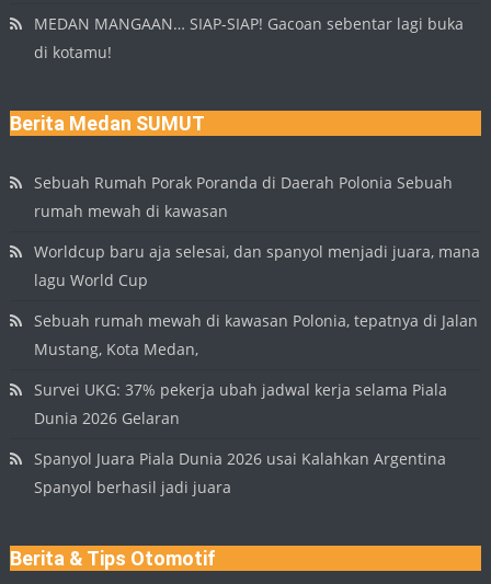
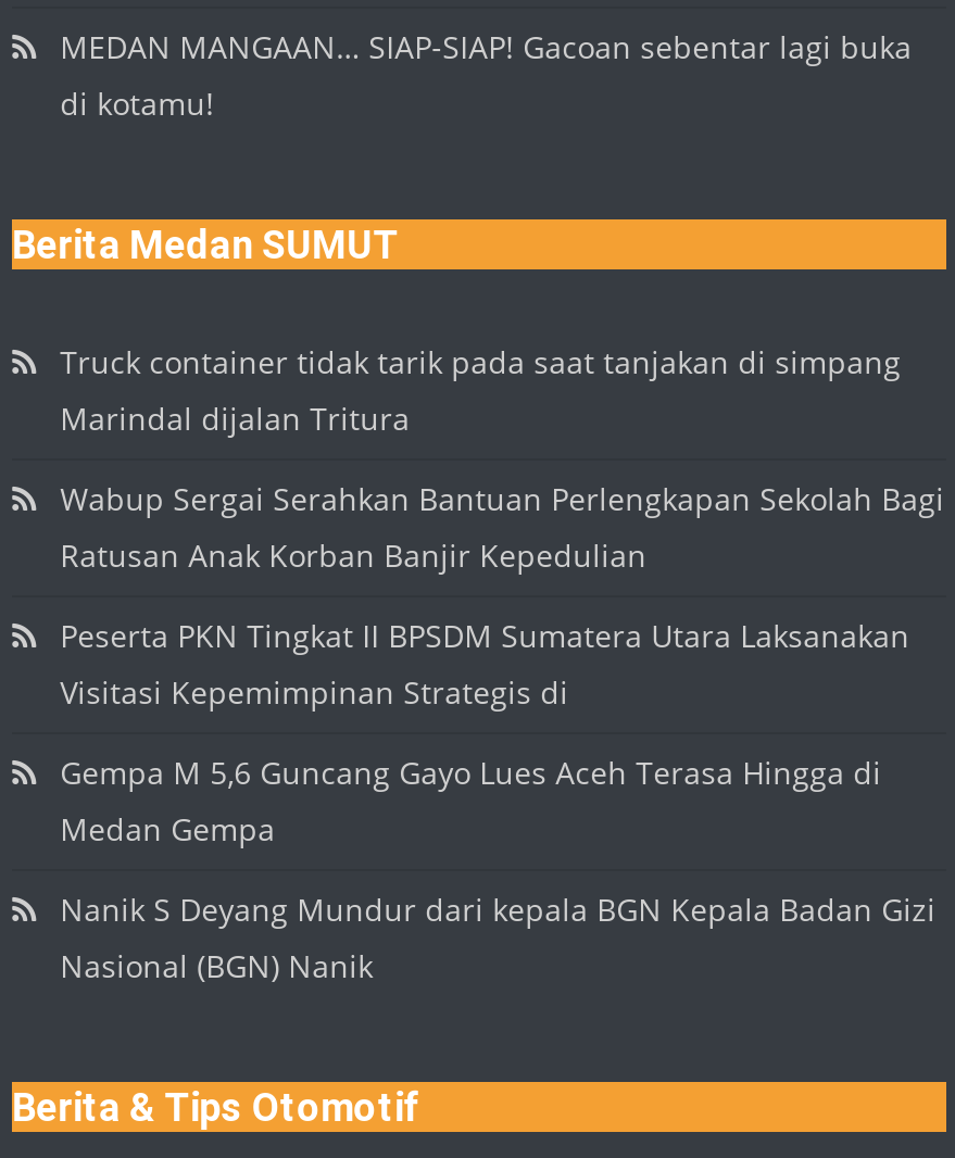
- Sebuah Rumah Porak Poranda di Daerah Polonia Sebuah
- rumah mewah di kawasan
+ Truck container tidak tarik pada saat tanjakan di simpang
+ Marindal dijalan Tritura

- Worldcup baru aja selesai, dan spanyol menjadi juara, mana
- lagu World Cup
+ Wabup Sergai Serahkan Bantuan Perlengkapan Sekolah Bagi
+ Ratusan Anak Korban Banjir Kepedulian

- Sebuah rumah mewah di kawasan Polonia, tepatnya di Jalan
- Mustang, Kota Medan,
+ Peserta PKN Tingkat II BPSDM Sumatera Utara Laksanakan
+ Visitasi Kepemimpinan Strategis di

- Survei UKG: 37% pekerja ubah jadwal kerja selama Piala
- Dunia 2026 Gelaran
+ Gempa M 5,6 Guncang Gayo Lues Aceh Terasa Hingga di
+ Medan Gempa

- Spanyol Juara Piala Dunia 2026 usai Kalahkan Argentina
- Spanyol berhasil jadi juara
+ Nanik S Deyang Mundur dari kepala BGN Kepala Badan Gizi
+ Nasional (BGN) Nanik
